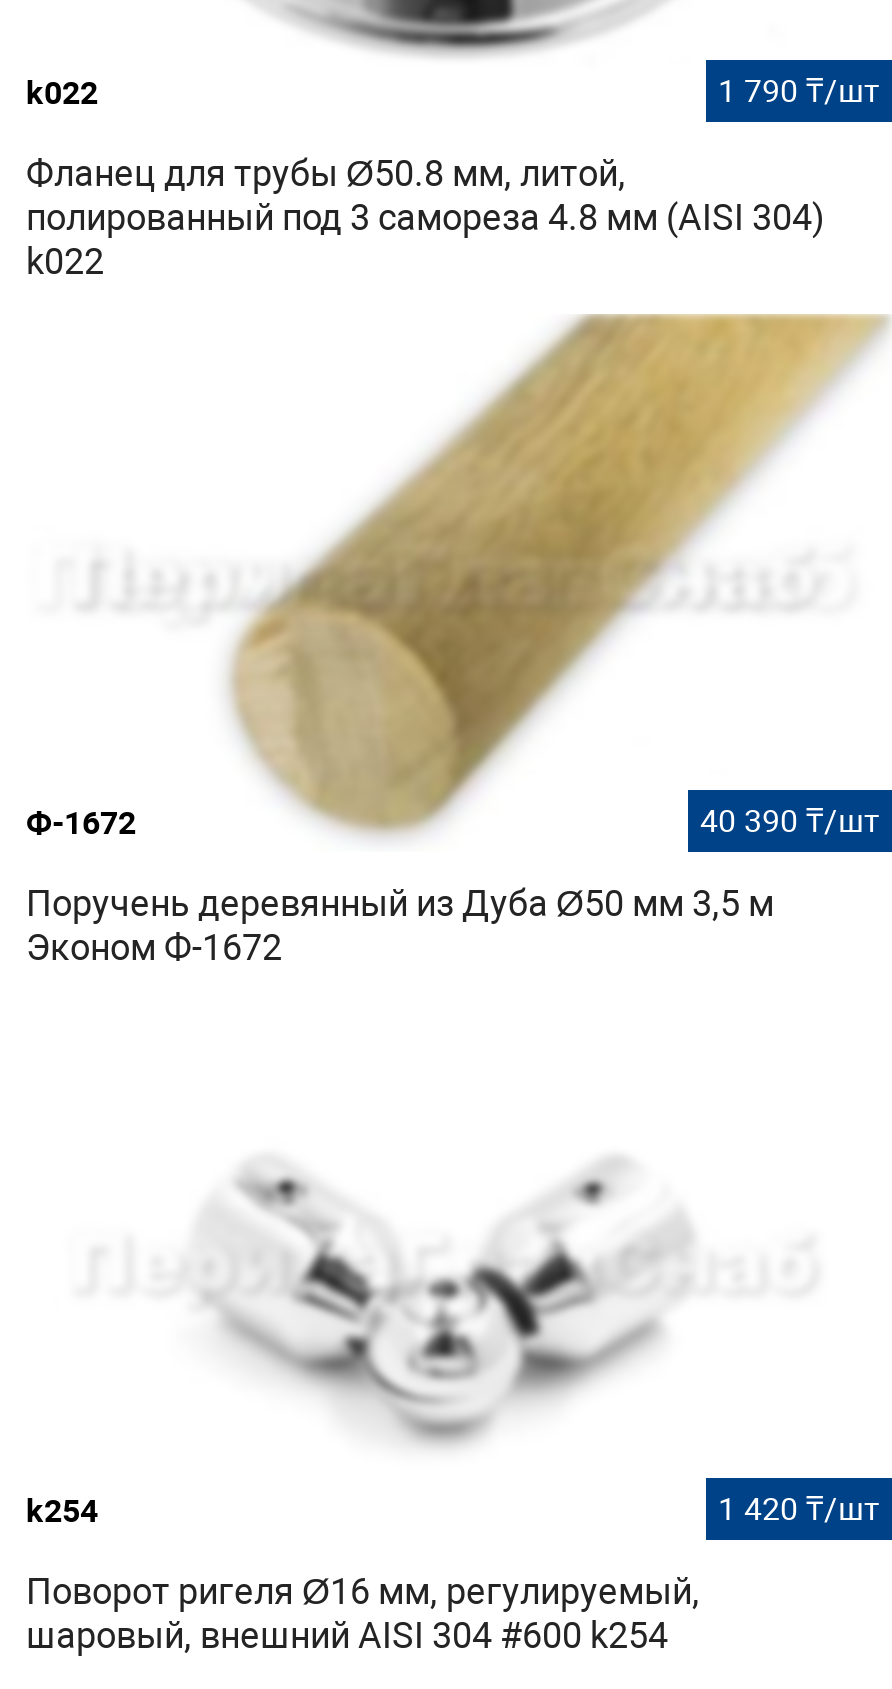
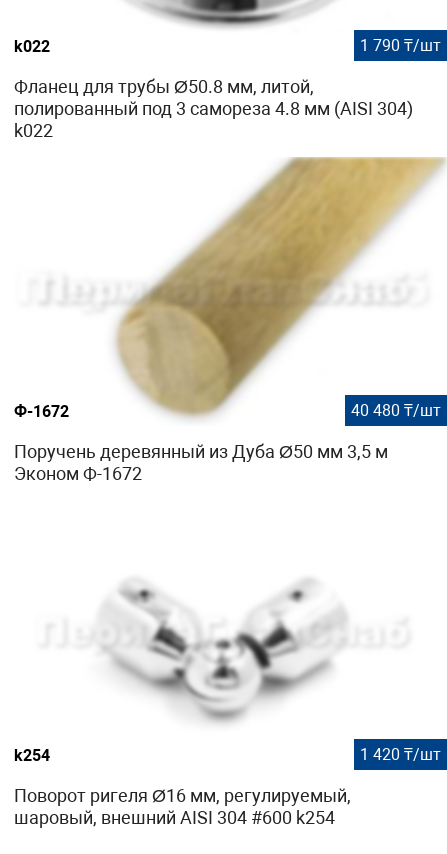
- 40 390 ₸/шт
+ 40 480 ₸/шт
